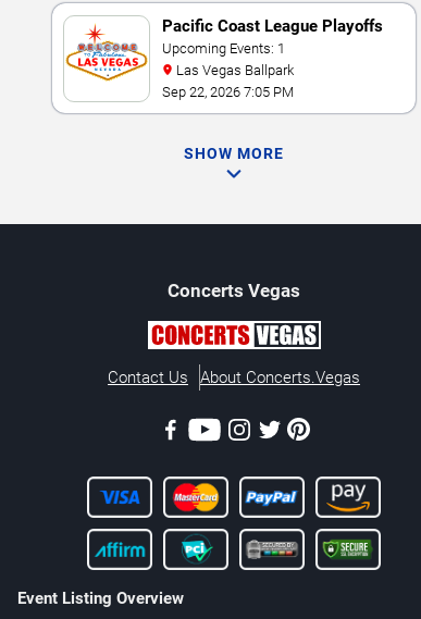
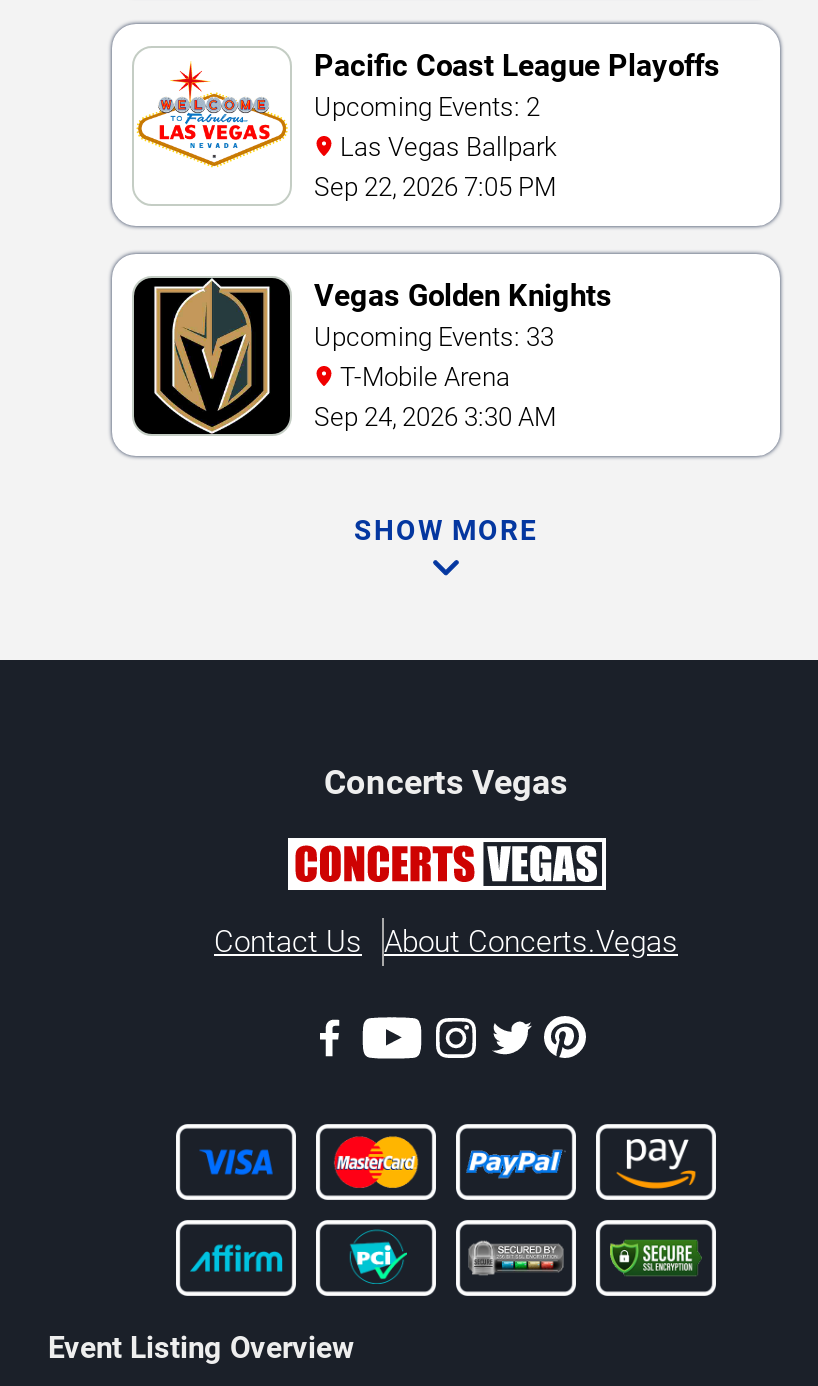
- Upcoming Events: 1
+ Upcoming Events: 2

+ [image]
+ Vegas Golden Knights
+ Upcoming Events: 33
+ T-Mobile Arena
+ Sep 24, 2026 3:30 AM
